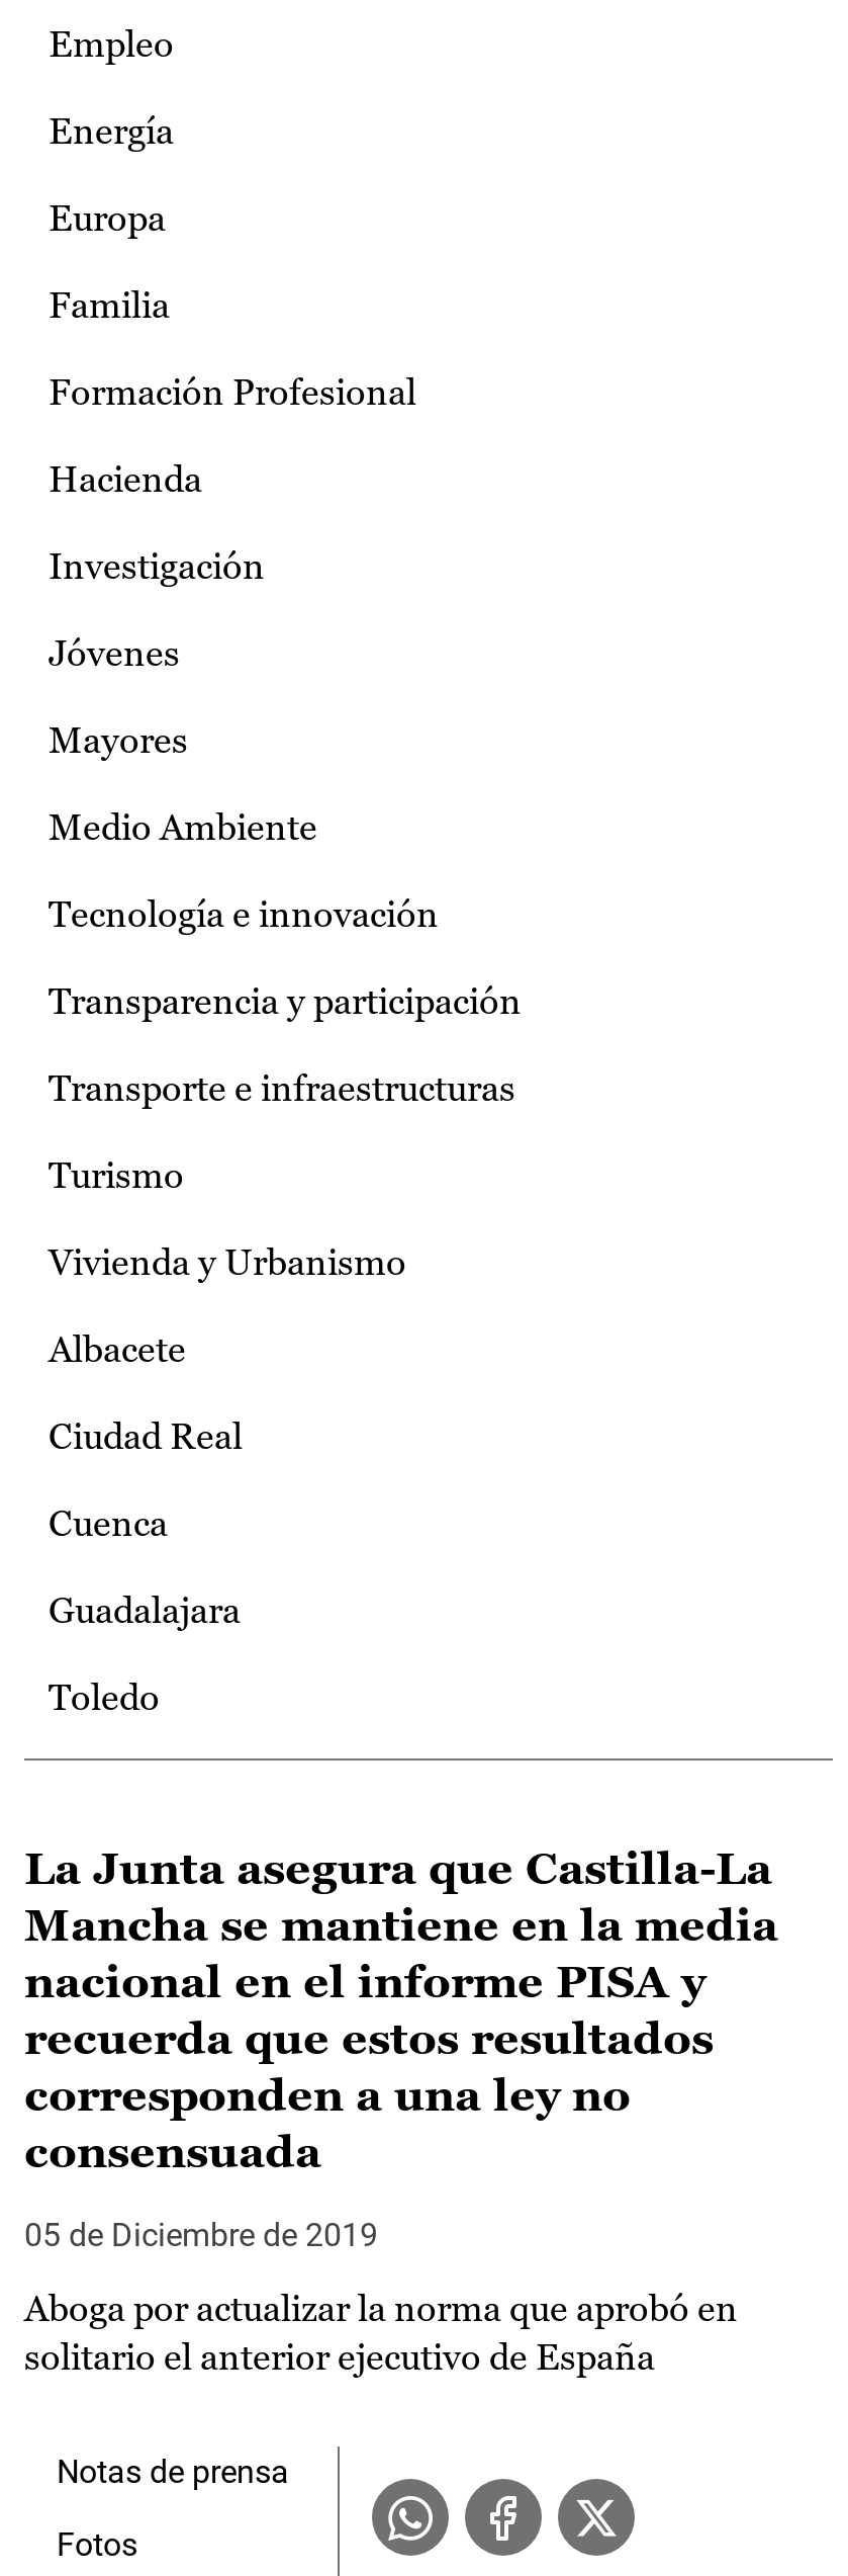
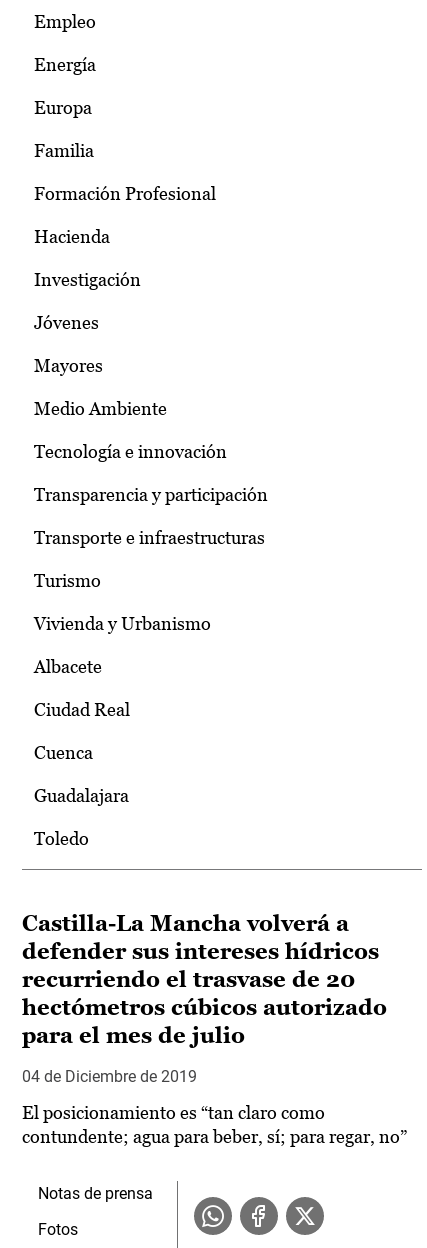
- La Junta asegura que Castilla-La
- Mancha se mantiene en la media
- nacional en el informe PISA y
- recuerda que estos resultados
- corresponden a una ley no
- consensuada
+ Castilla-La Mancha volverá a
+ defender sus intereses hídricos
+ recurriendo el trasvase de 20
+ hectómetros cúbicos autorizado
+ para el mes de julio

- 05 de Diciembre de 2019
+ 04 de Diciembre de 2019

- Aboga por actualizar la norma que aprobó en
- solitario el anterior ejecutivo de España
+ El posicionamiento es “tan claro como
+ contundente; agua para beber, sí; para regar, no”
